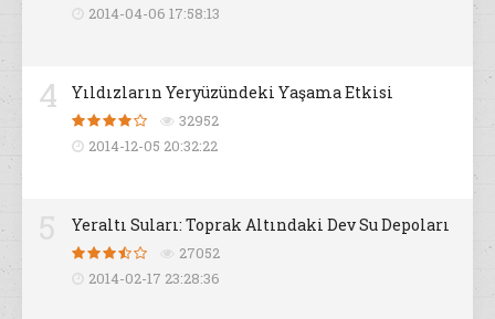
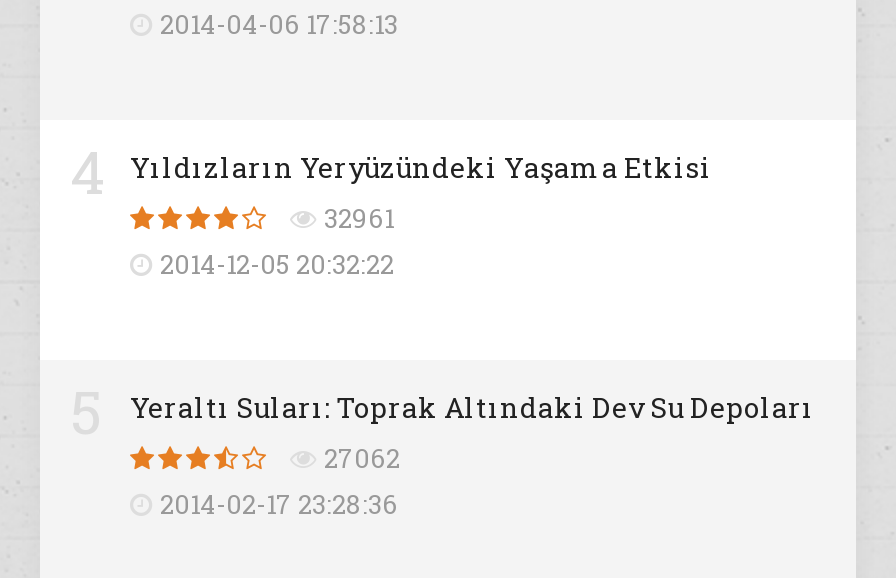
- 32952
+ 32961

- 27052
+ 27062
